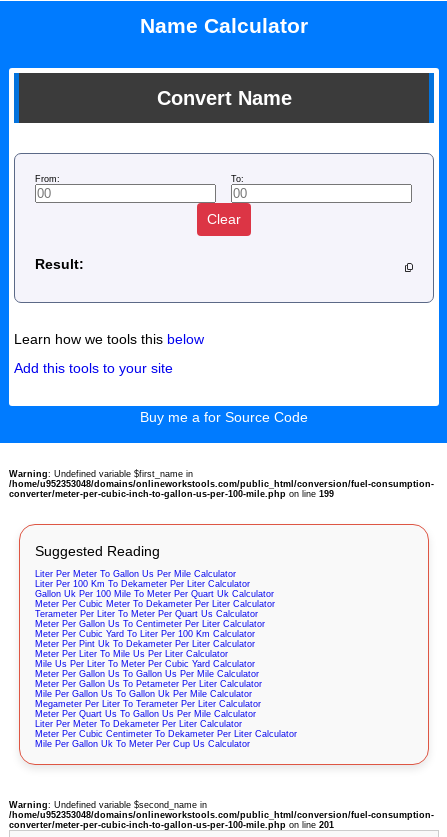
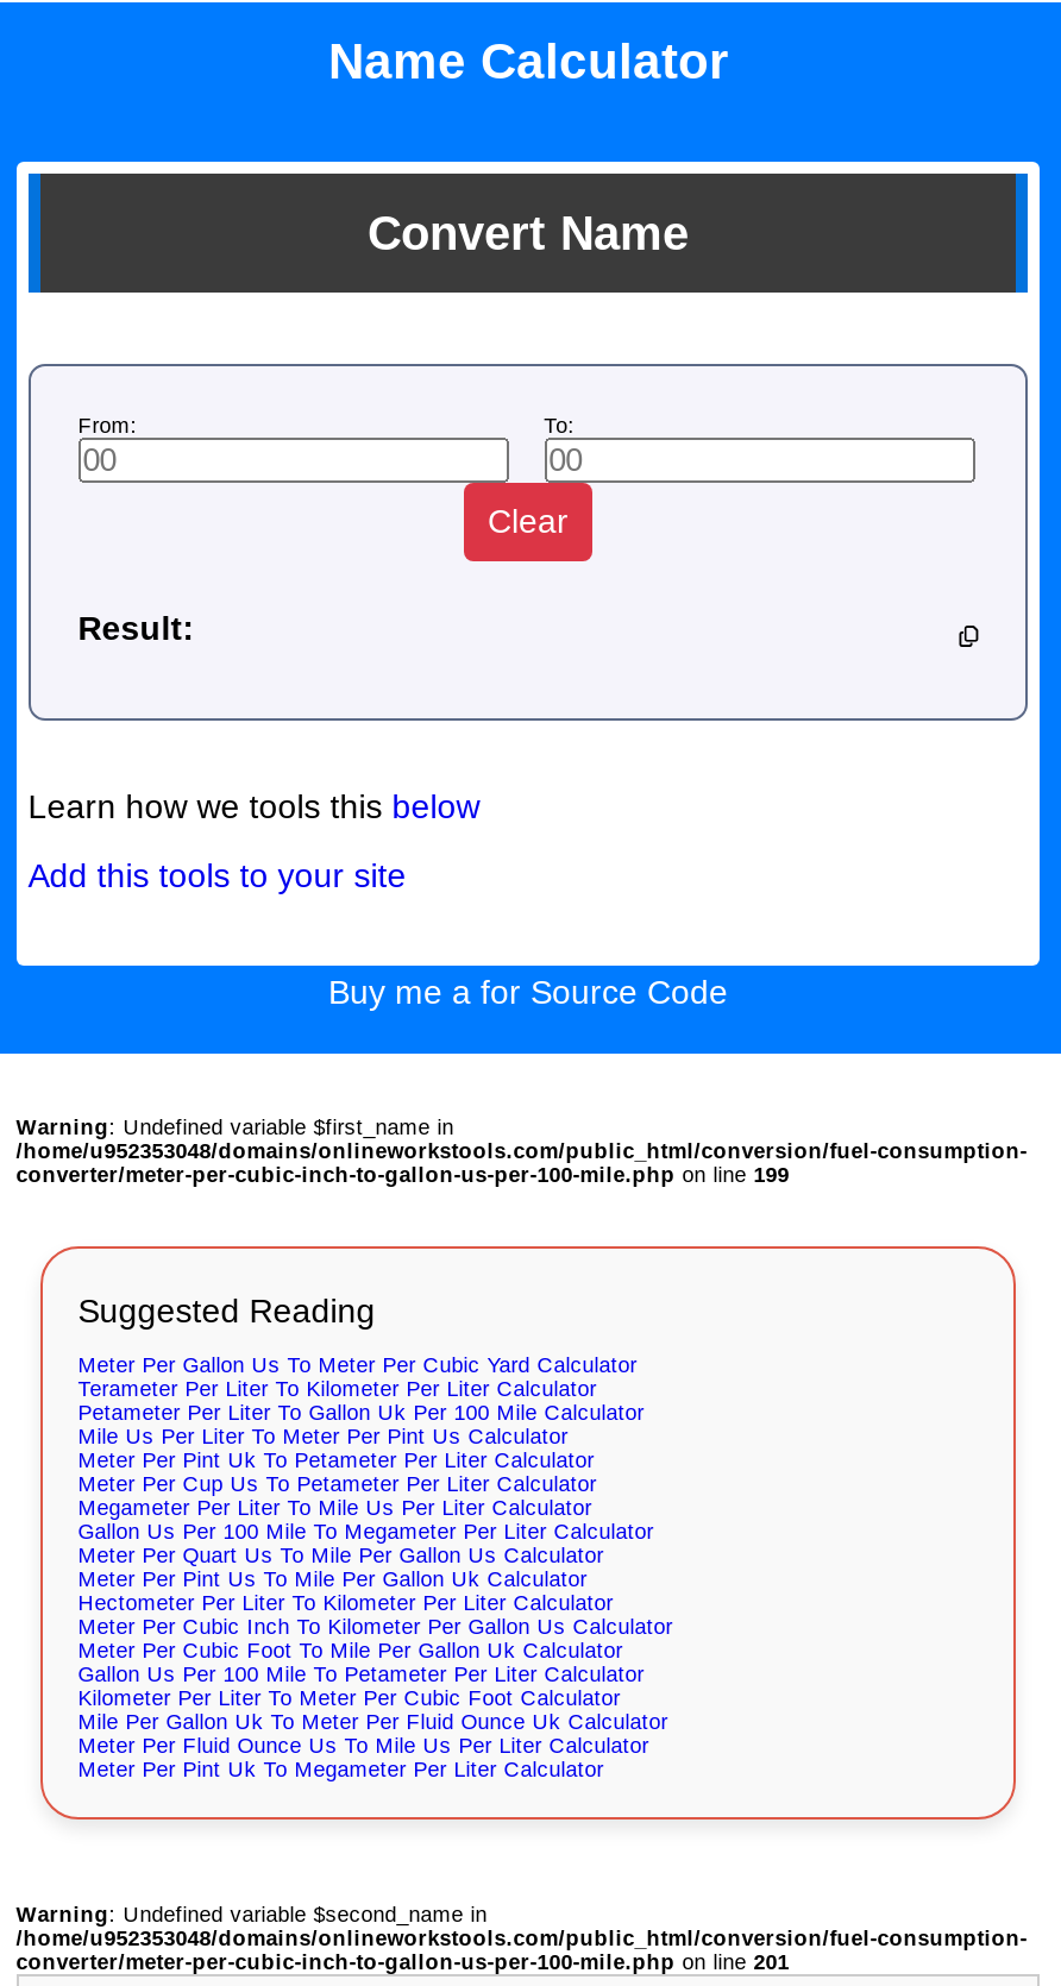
- Liter Per Meter To Gallon Us Per Mile Calculator
- Liter Per 100 Km To Dekameter Per Liter Calculator
- Gallon Uk Per 100 Mile To Meter Per Quart Uk Calculator
- Meter Per Cubic Meter To Dekameter Per Liter Calculator
- Terameter Per Liter To Meter Per Quart Us Calculator
- Meter Per Gallon Us To Centimeter Per Liter Calculator
- Meter Per Cubic Yard To Liter Per 100 Km Calculator
- Meter Per Pint Uk To Dekameter Per Liter Calculator
- Meter Per Liter To Mile Us Per Liter Calculator
- Mile Us Per Liter To Meter Per Cubic Yard Calculator
- Meter Per Gallon Us To Gallon Us Per Mile Calculator
- Meter Per Gallon Us To Petameter Per Liter Calculator
- Mile Per Gallon Us To Gallon Uk Per Mile Calculator
- Megameter Per Liter To Terameter Per Liter Calculator
- Meter Per Quart Us To Gallon Us Per Mile Calculator
- Liter Per Meter To Dekameter Per Liter Calculator
- Meter Per Cubic Centimeter To Dekameter Per Liter Calculator
- Mile Per Gallon Uk To Meter Per Cup Us Calculator
+ Meter Per Gallon Us To Meter Per Cubic Yard Calculator
+ Terameter Per Liter To Kilometer Per Liter Calculator
+ Petameter Per Liter To Gallon Uk Per 100 Mile Calculator
+ Mile Us Per Liter To Meter Per Pint Us Calculator
+ Meter Per Pint Uk To Petameter Per Liter Calculator
+ Meter Per Cup Us To Petameter Per Liter Calculator
+ Megameter Per Liter To Mile Us Per Liter Calculator
+ Gallon Us Per 100 Mile To Megameter Per Liter Calculator
+ Meter Per Quart Us To Mile Per Gallon Us Calculator
+ Meter Per Pint Us To Mile Per Gallon Uk Calculator
+ Hectometer Per Liter To Kilometer Per Liter Calculator
+ Meter Per Cubic Inch To Kilometer Per Gallon Us Calculator
+ Meter Per Cubic Foot To Mile Per Gallon Uk Calculator
+ Gallon Us Per 100 Mile To Petameter Per Liter Calculator
+ Kilometer Per Liter To Meter Per Cubic Foot Calculator
+ Mile Per Gallon Uk To Meter Per Fluid Ounce Uk Calculator
+ Meter Per Fluid Ounce Us To Mile Us Per Liter Calculator
+ Meter Per Pint Uk To Megameter Per Liter Calculator
